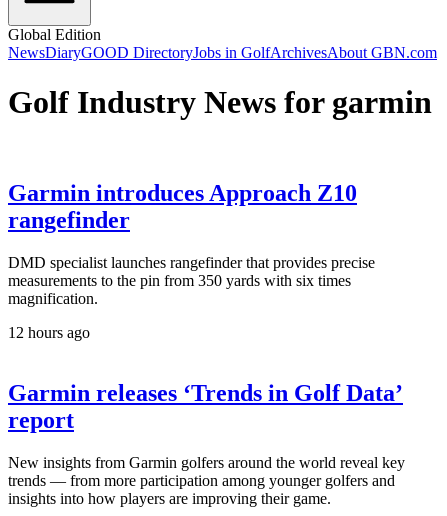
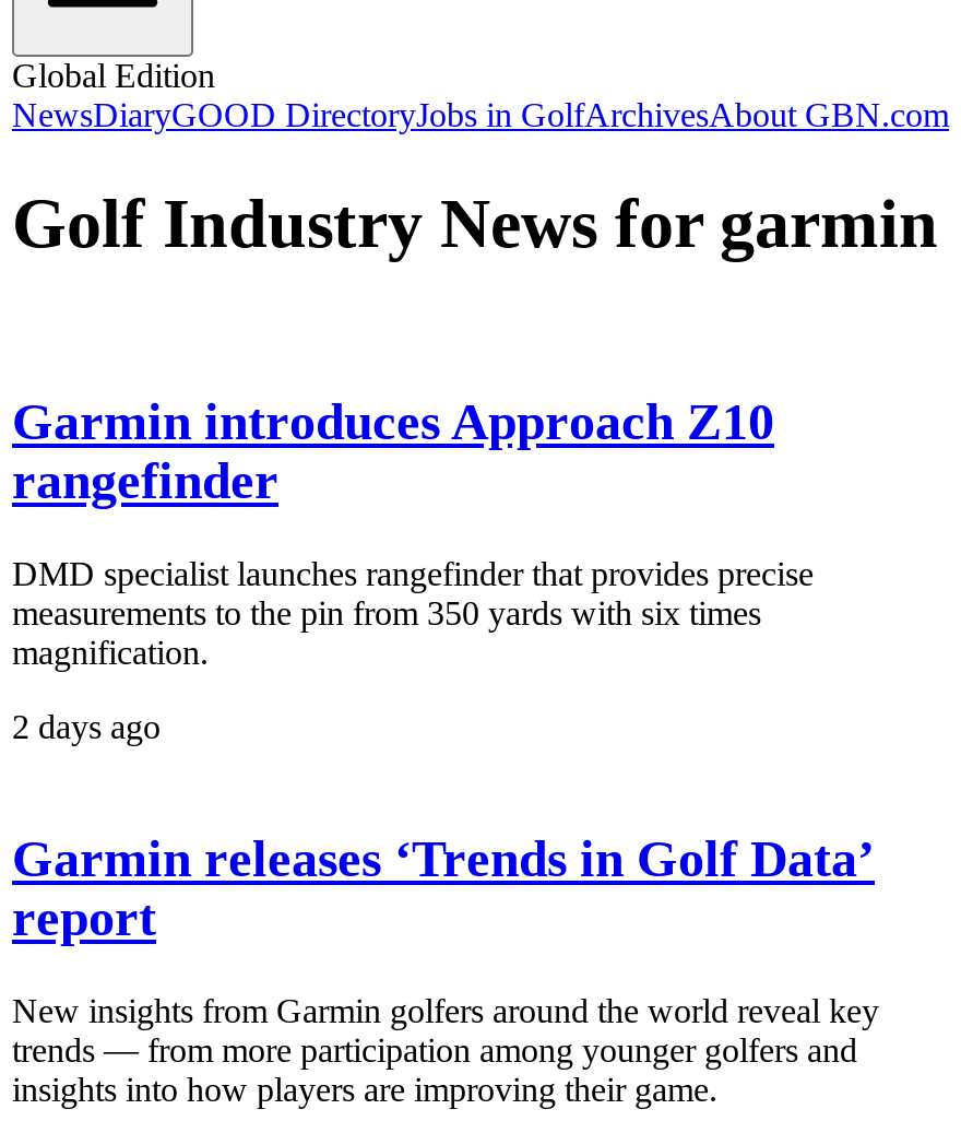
- 12 hours ago
+ 2 days ago
